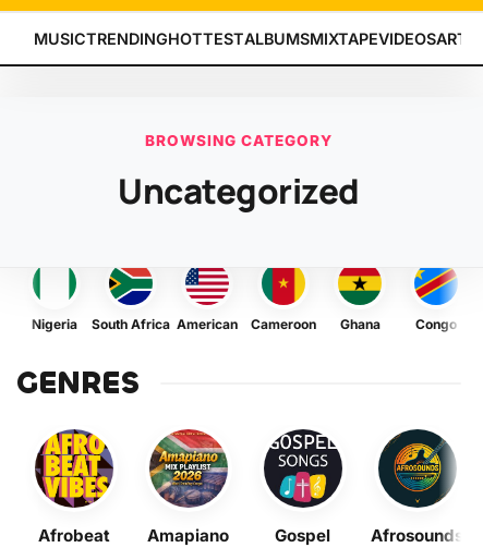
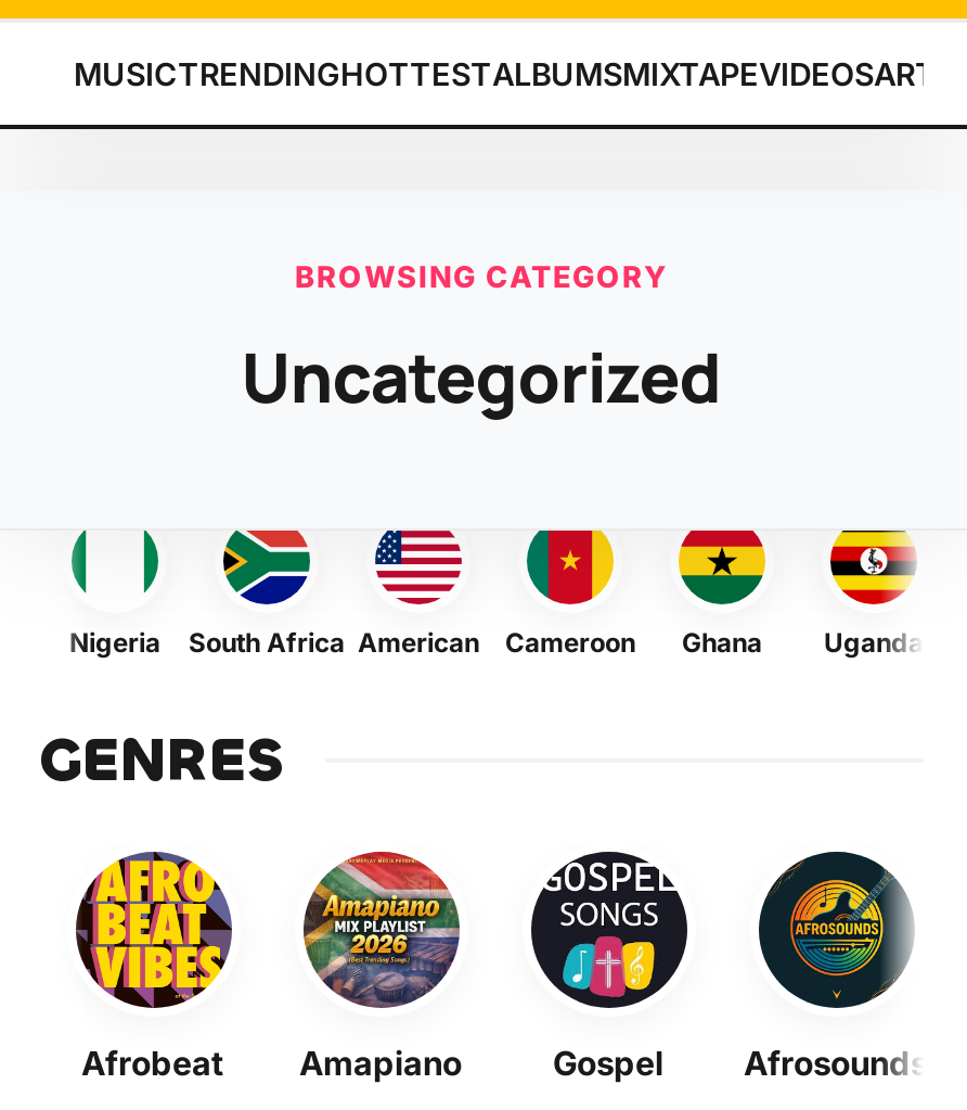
- [image]
- Congo
+ [image]
+ Uganda
